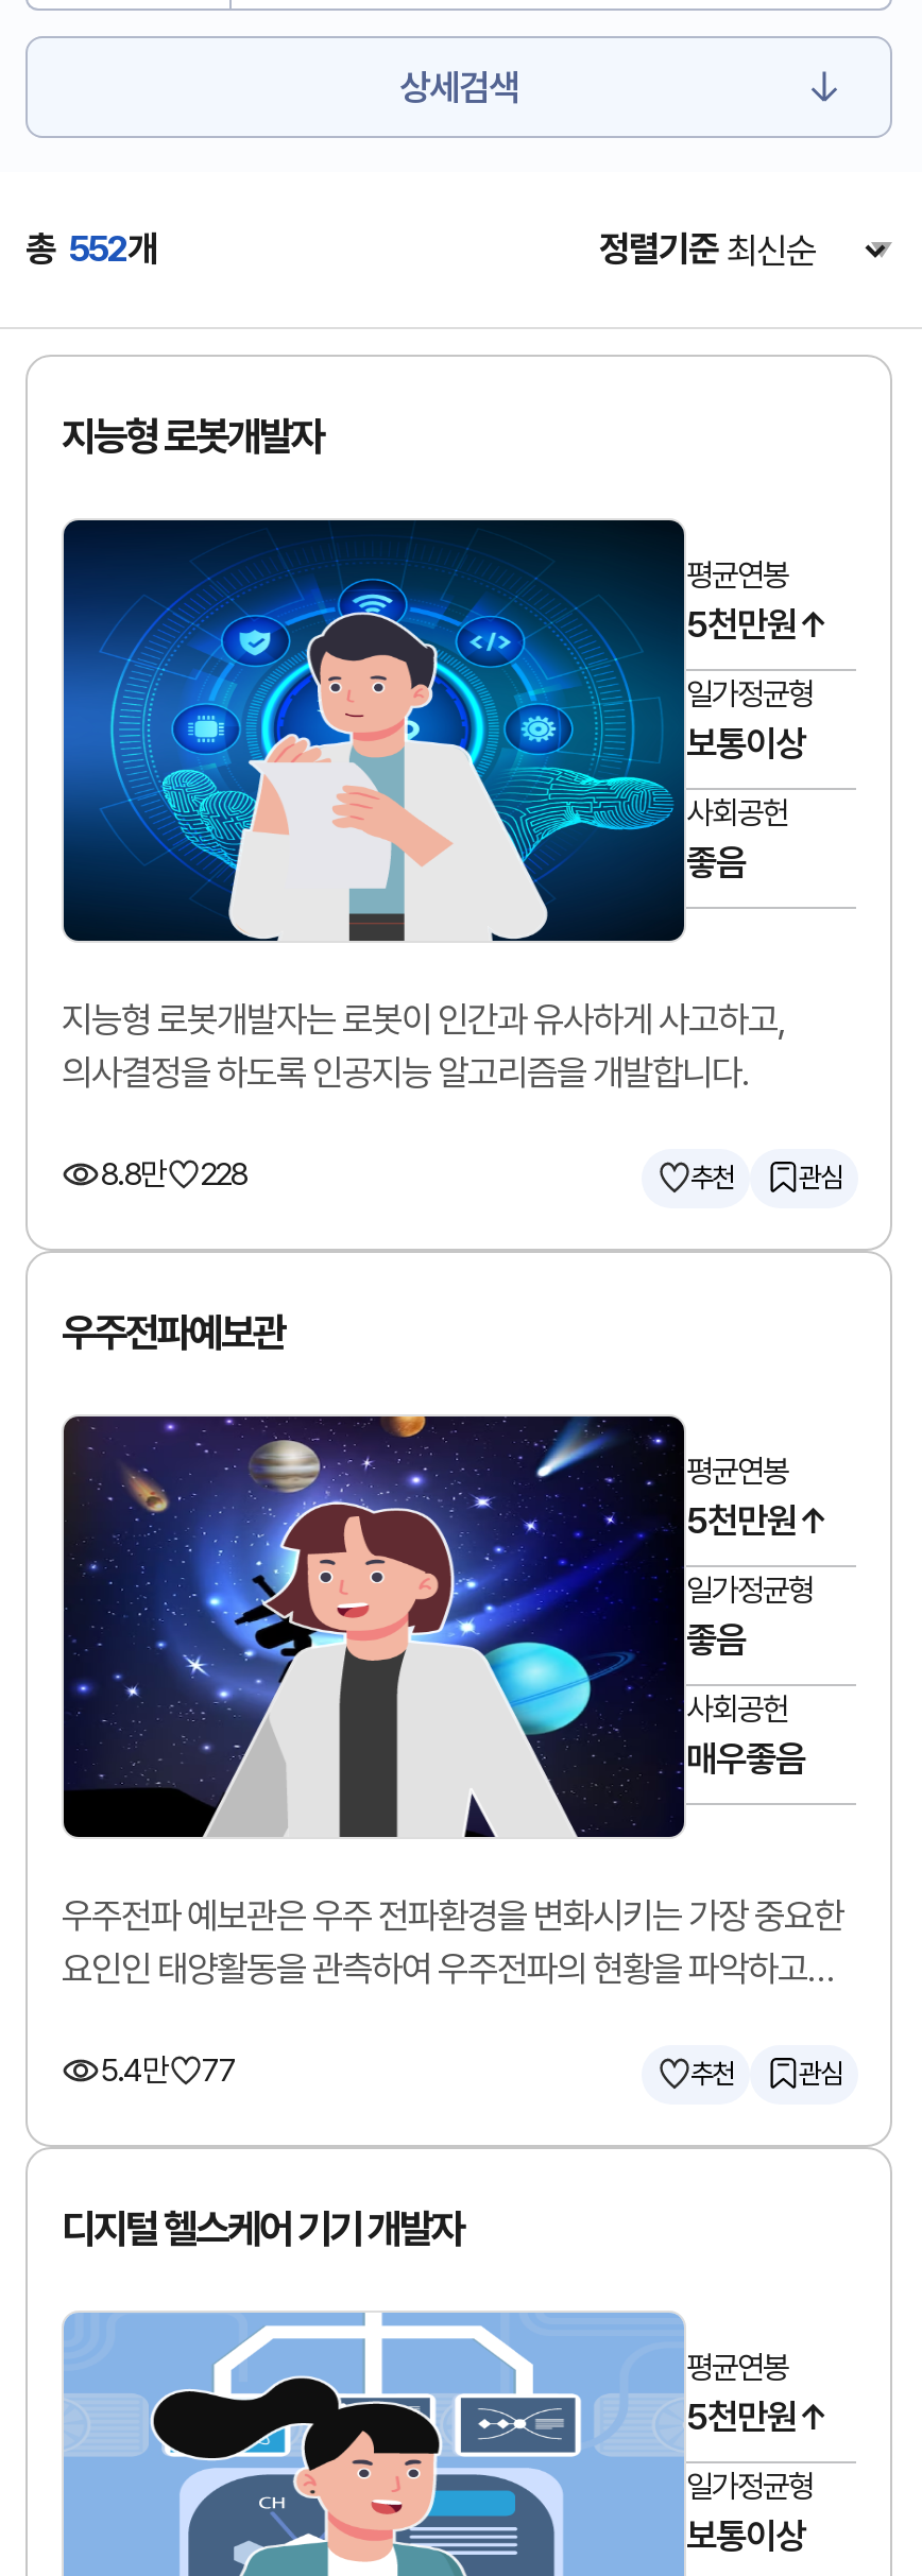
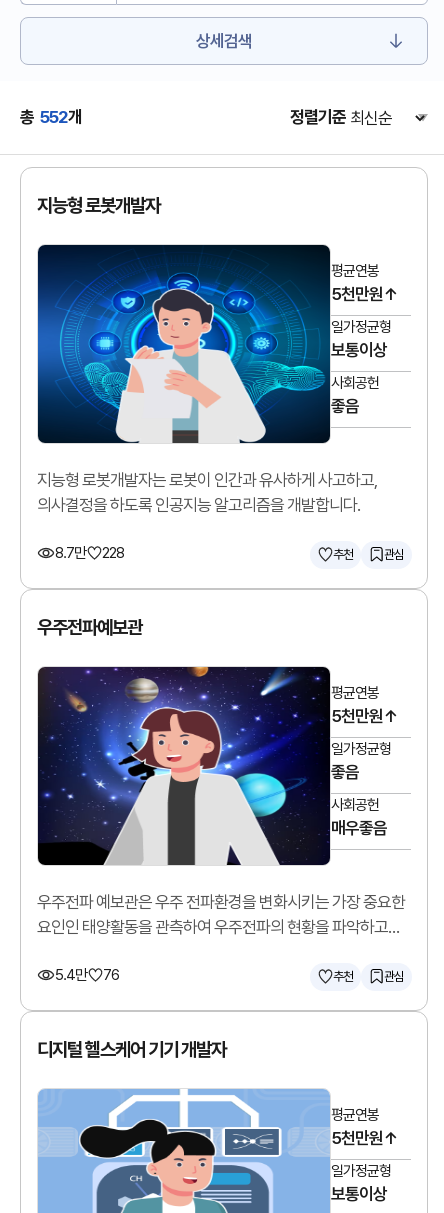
- 8.8만 228
+ 8.7만 228

- 5.4만 77
+ 5.4만 76
